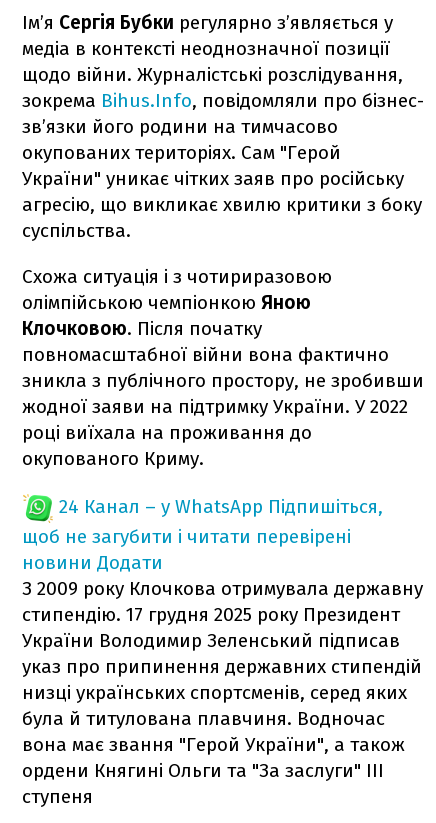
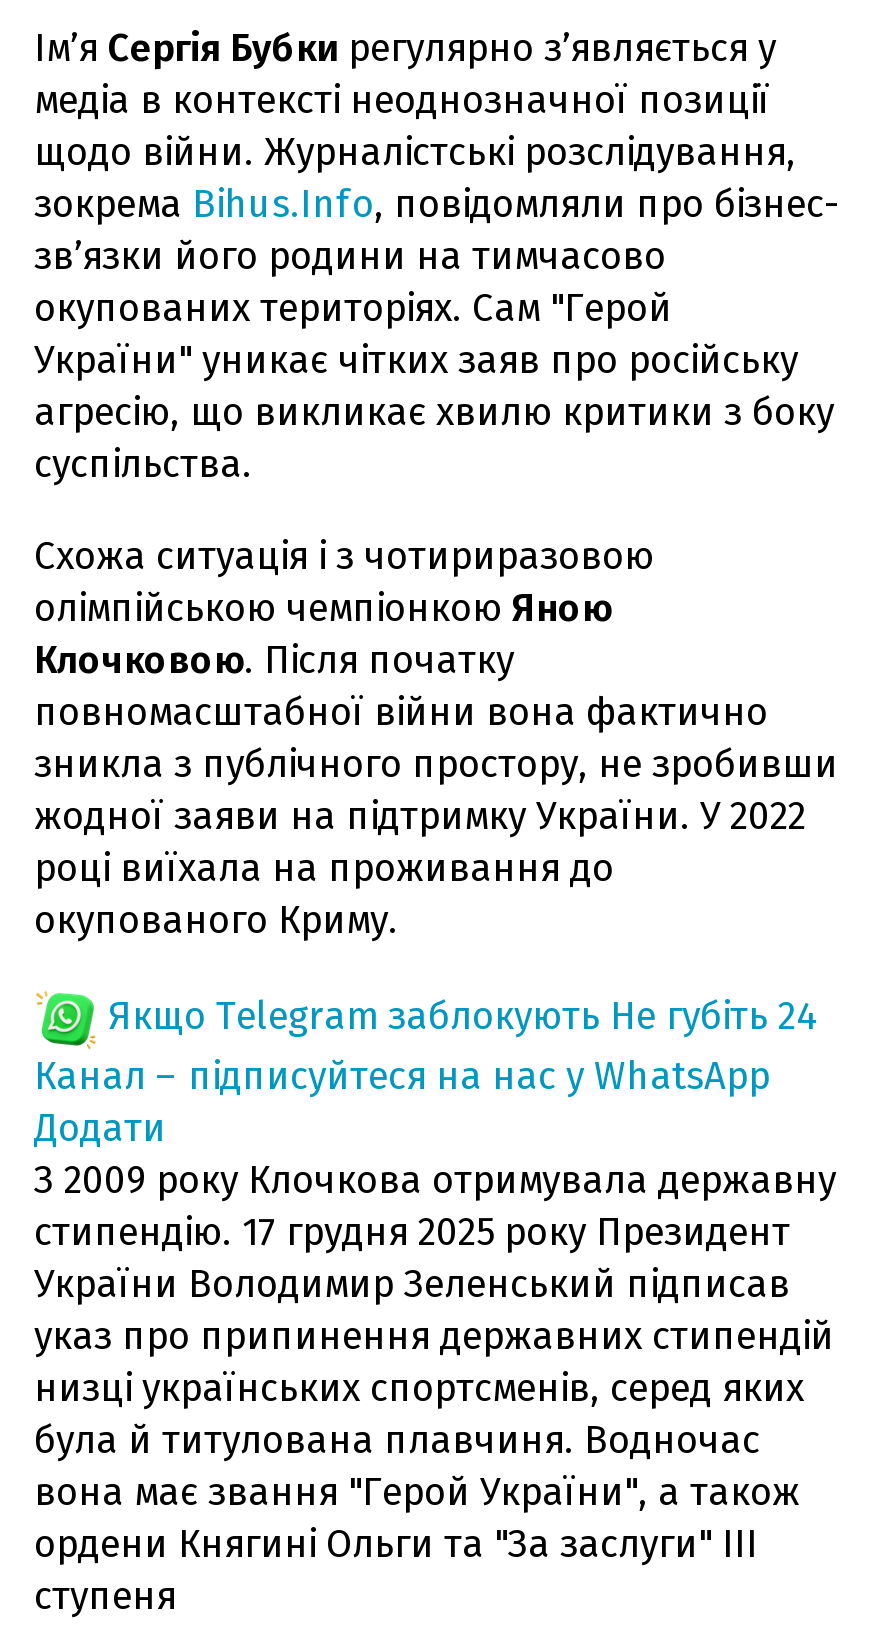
- 24 Канал – у WhatsApp Підпишіться,
- щоб не загубити і читати перевірені
- новини Додати
+ Якщо Telegram заблокують Не губіть 24
+ Канал – підписуйтеся на нас у WhatsApp
+ Додати
